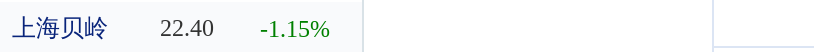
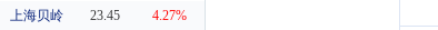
- 22.40
+ 23.45

- -1.15%
+ 4.27%
